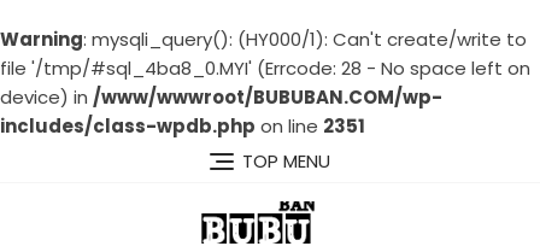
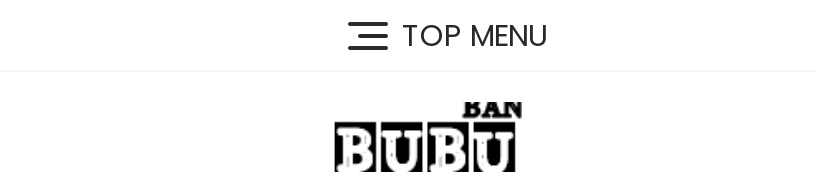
- Warning: mysqli_query(): (HY000/1): Can't create/write to
- file '/tmp/#sql_4ba8_0.MYI' (Errcode: 28 - No space left on
- device) in /www/wwwroot/BUBUBAN.COM/wp-
- includes/class-wpdb.php on line 2351
